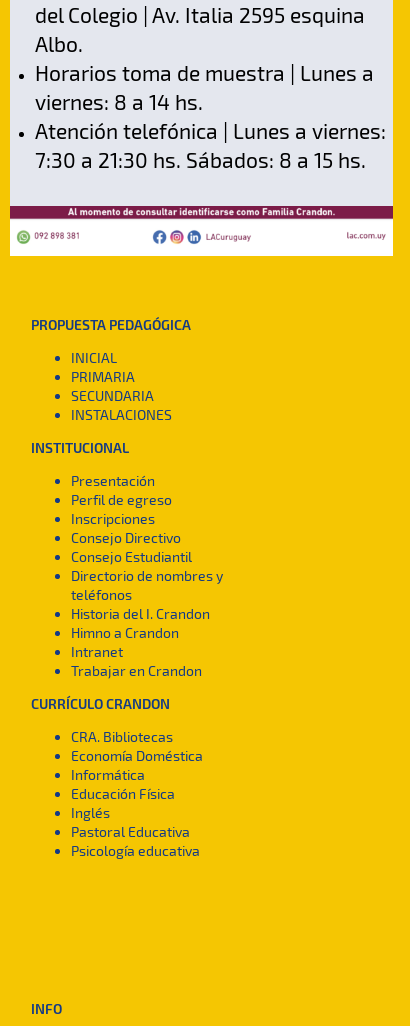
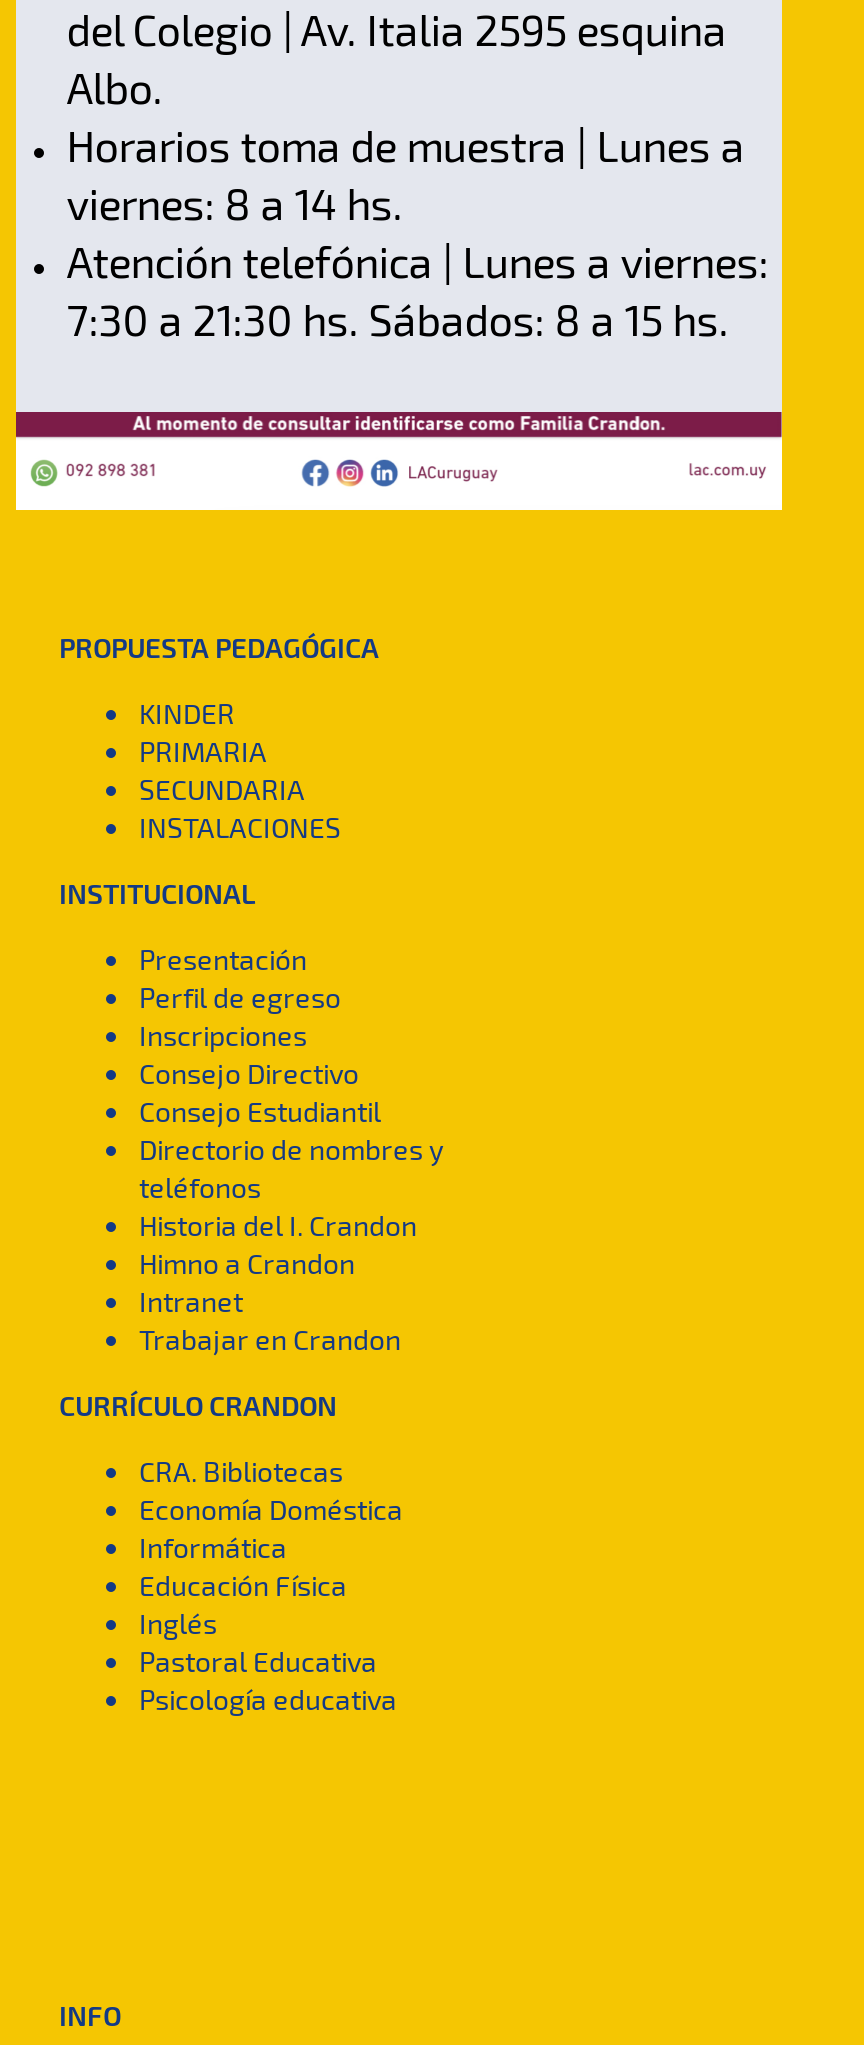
- INICIAL
+ KINDER
